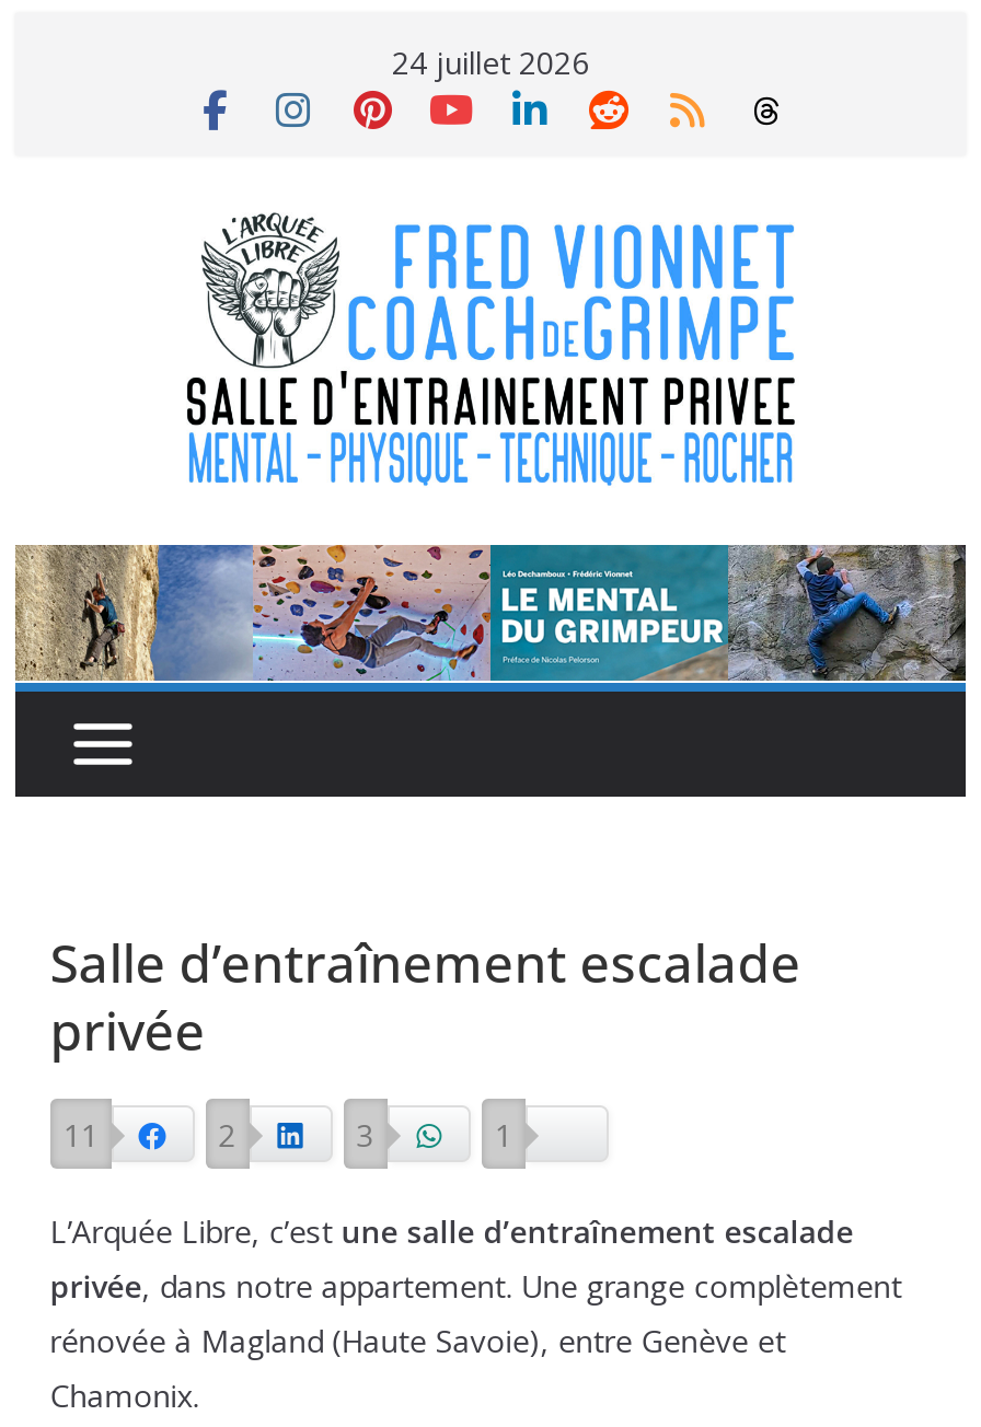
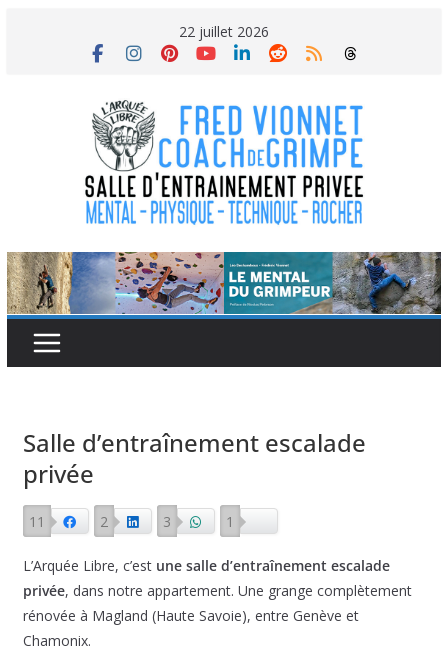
- 24 juillet 2026
+ 22 juillet 2026
